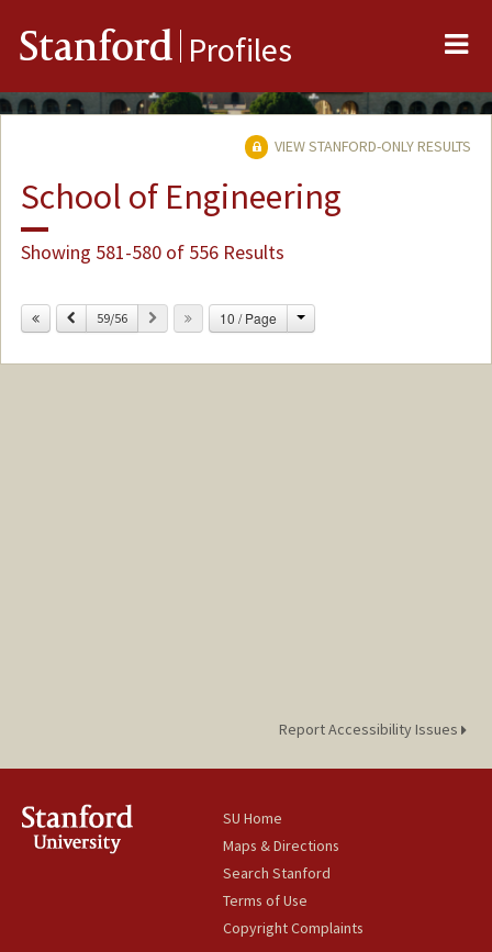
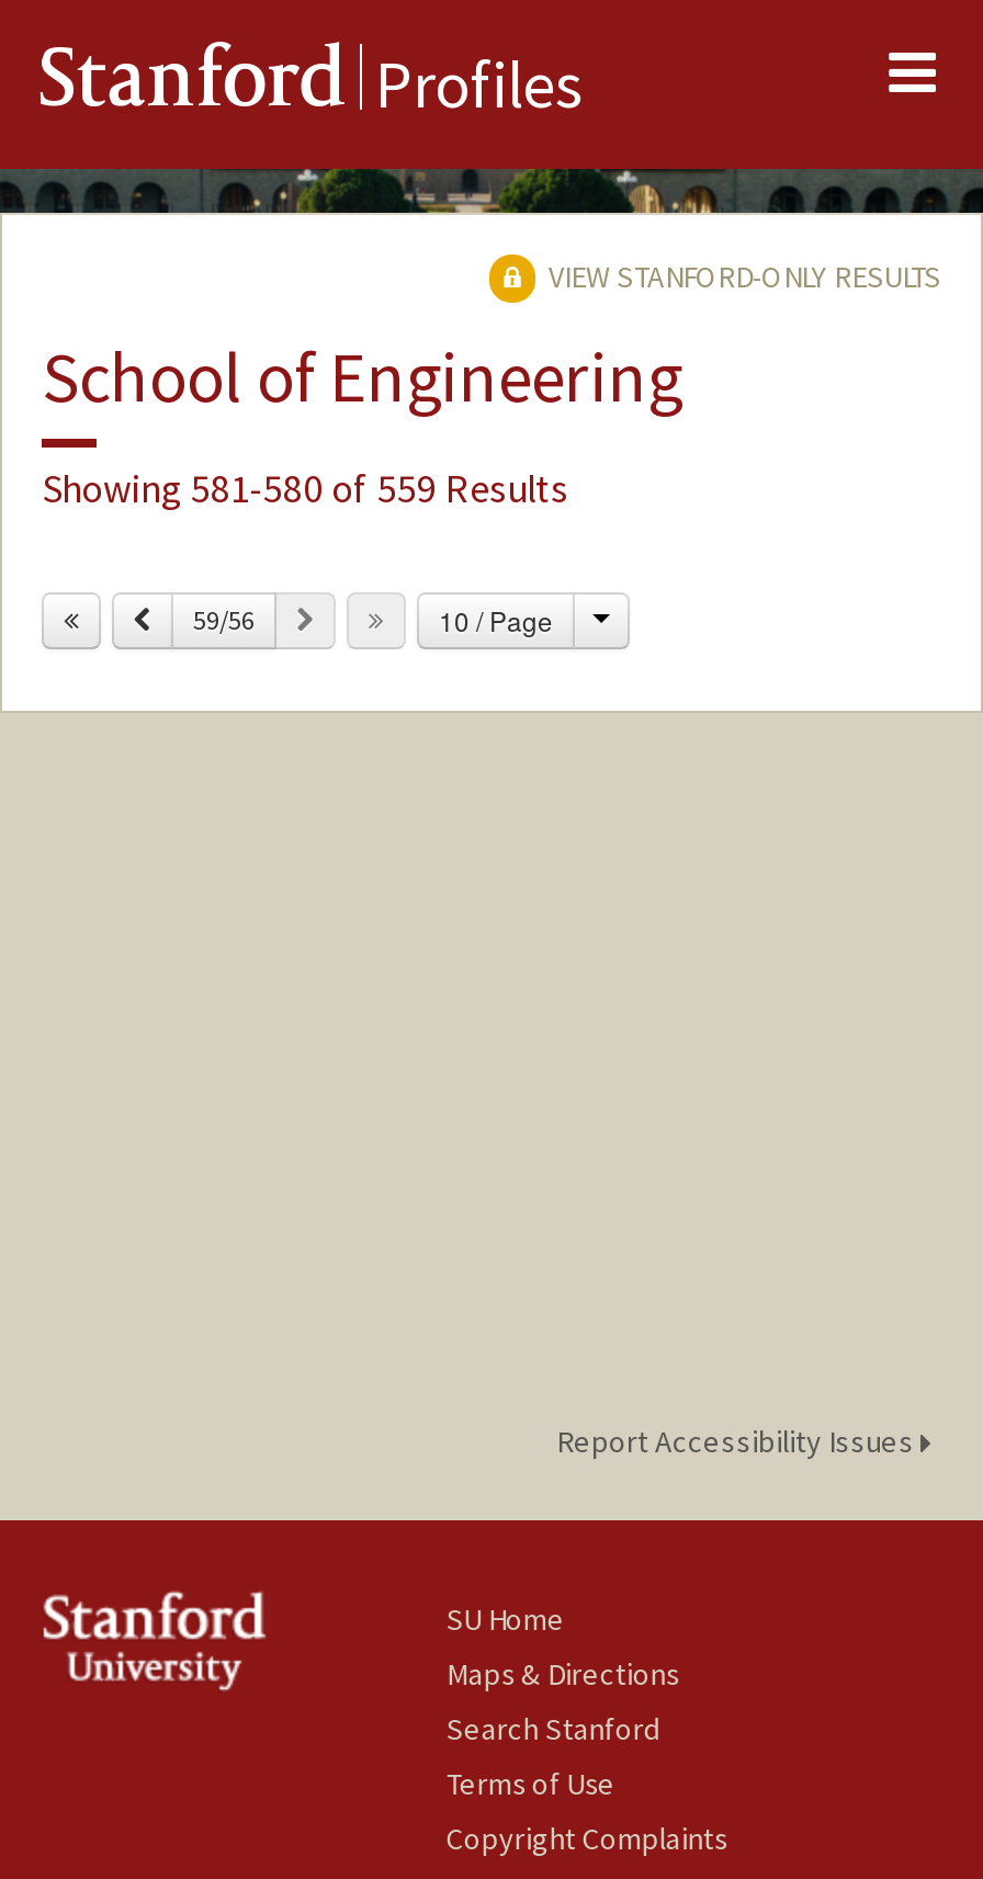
- Showing 581-580 of 556 Results
+ Showing 581-580 of 559 Results
